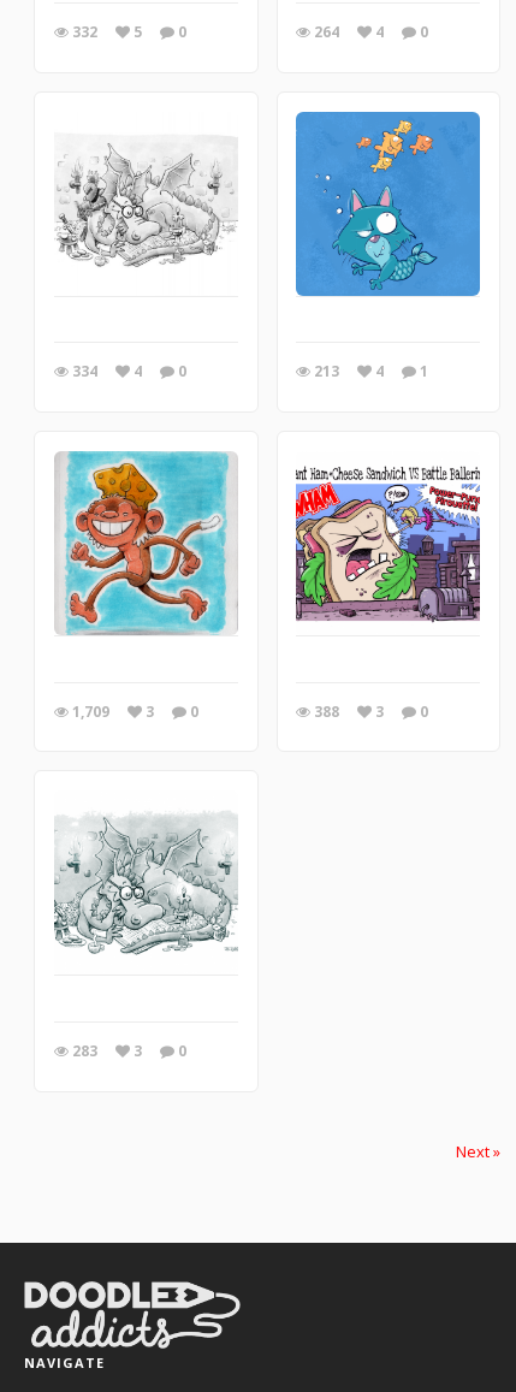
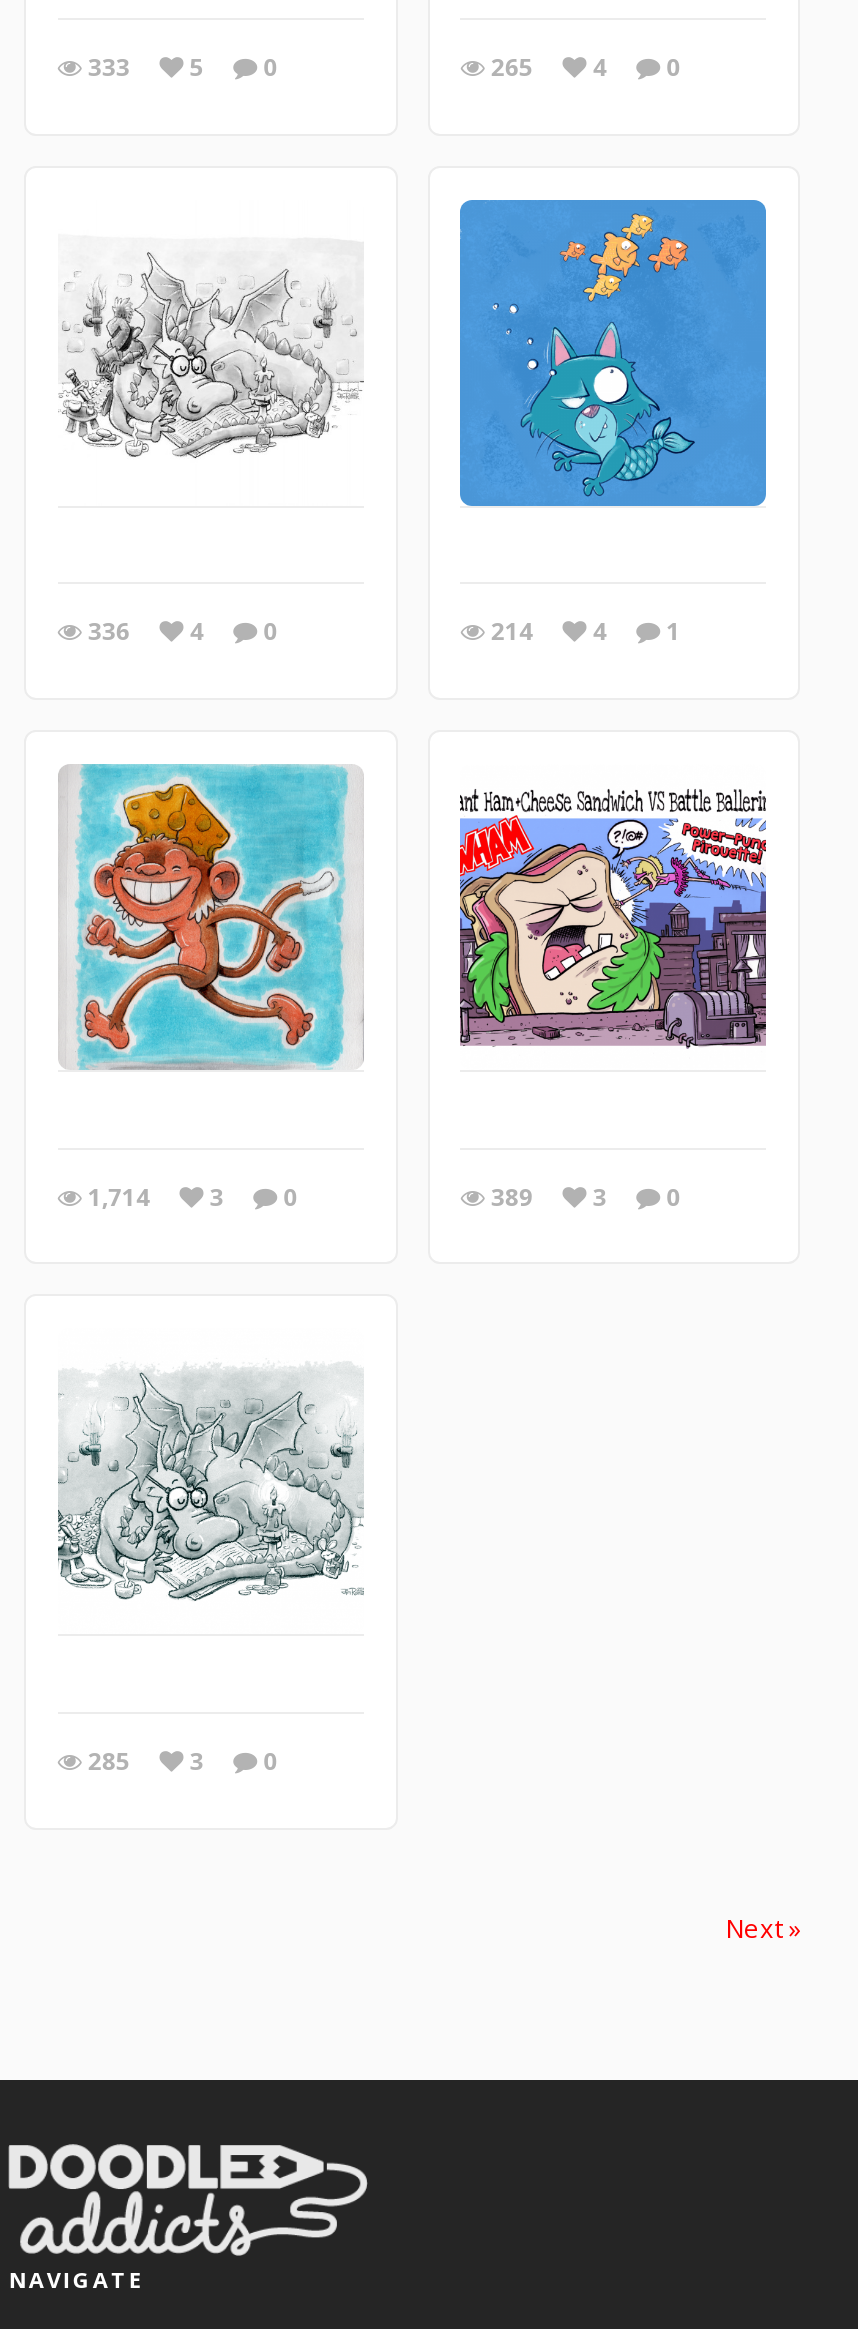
- 332 5 0
+ 333 5 0

- 264 4 0
+ 265 4 0

- 334 4 0
+ 336 4 0

- 213 4 1
+ 214 4 1

- 1,709 3 0
+ 1,714 3 0

- 388 3 0
+ 389 3 0

- 283 3 0
+ 285 3 0
